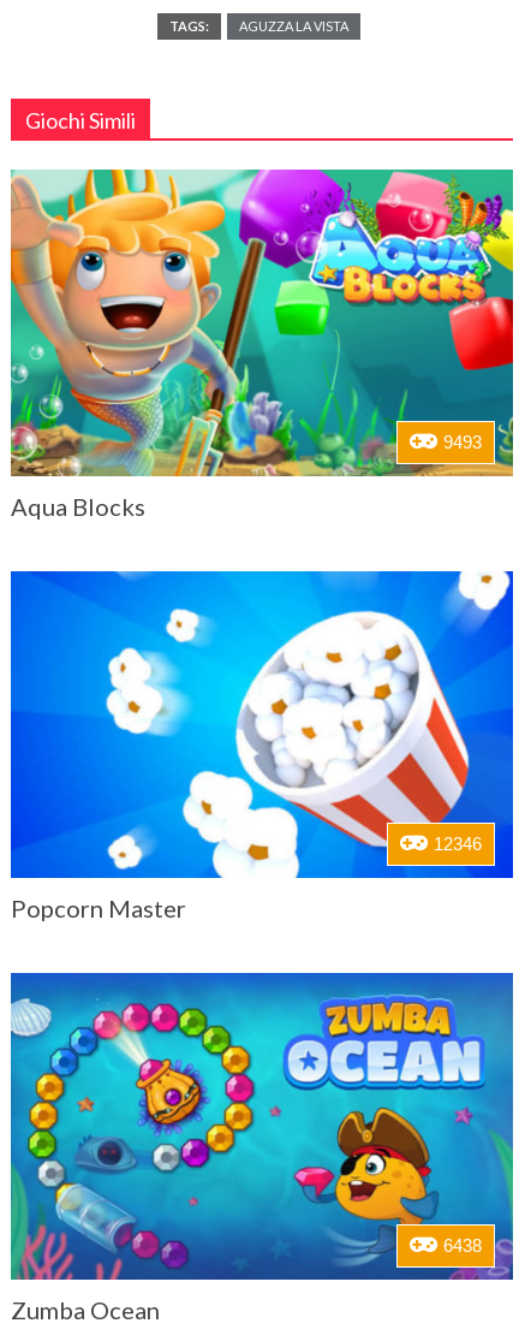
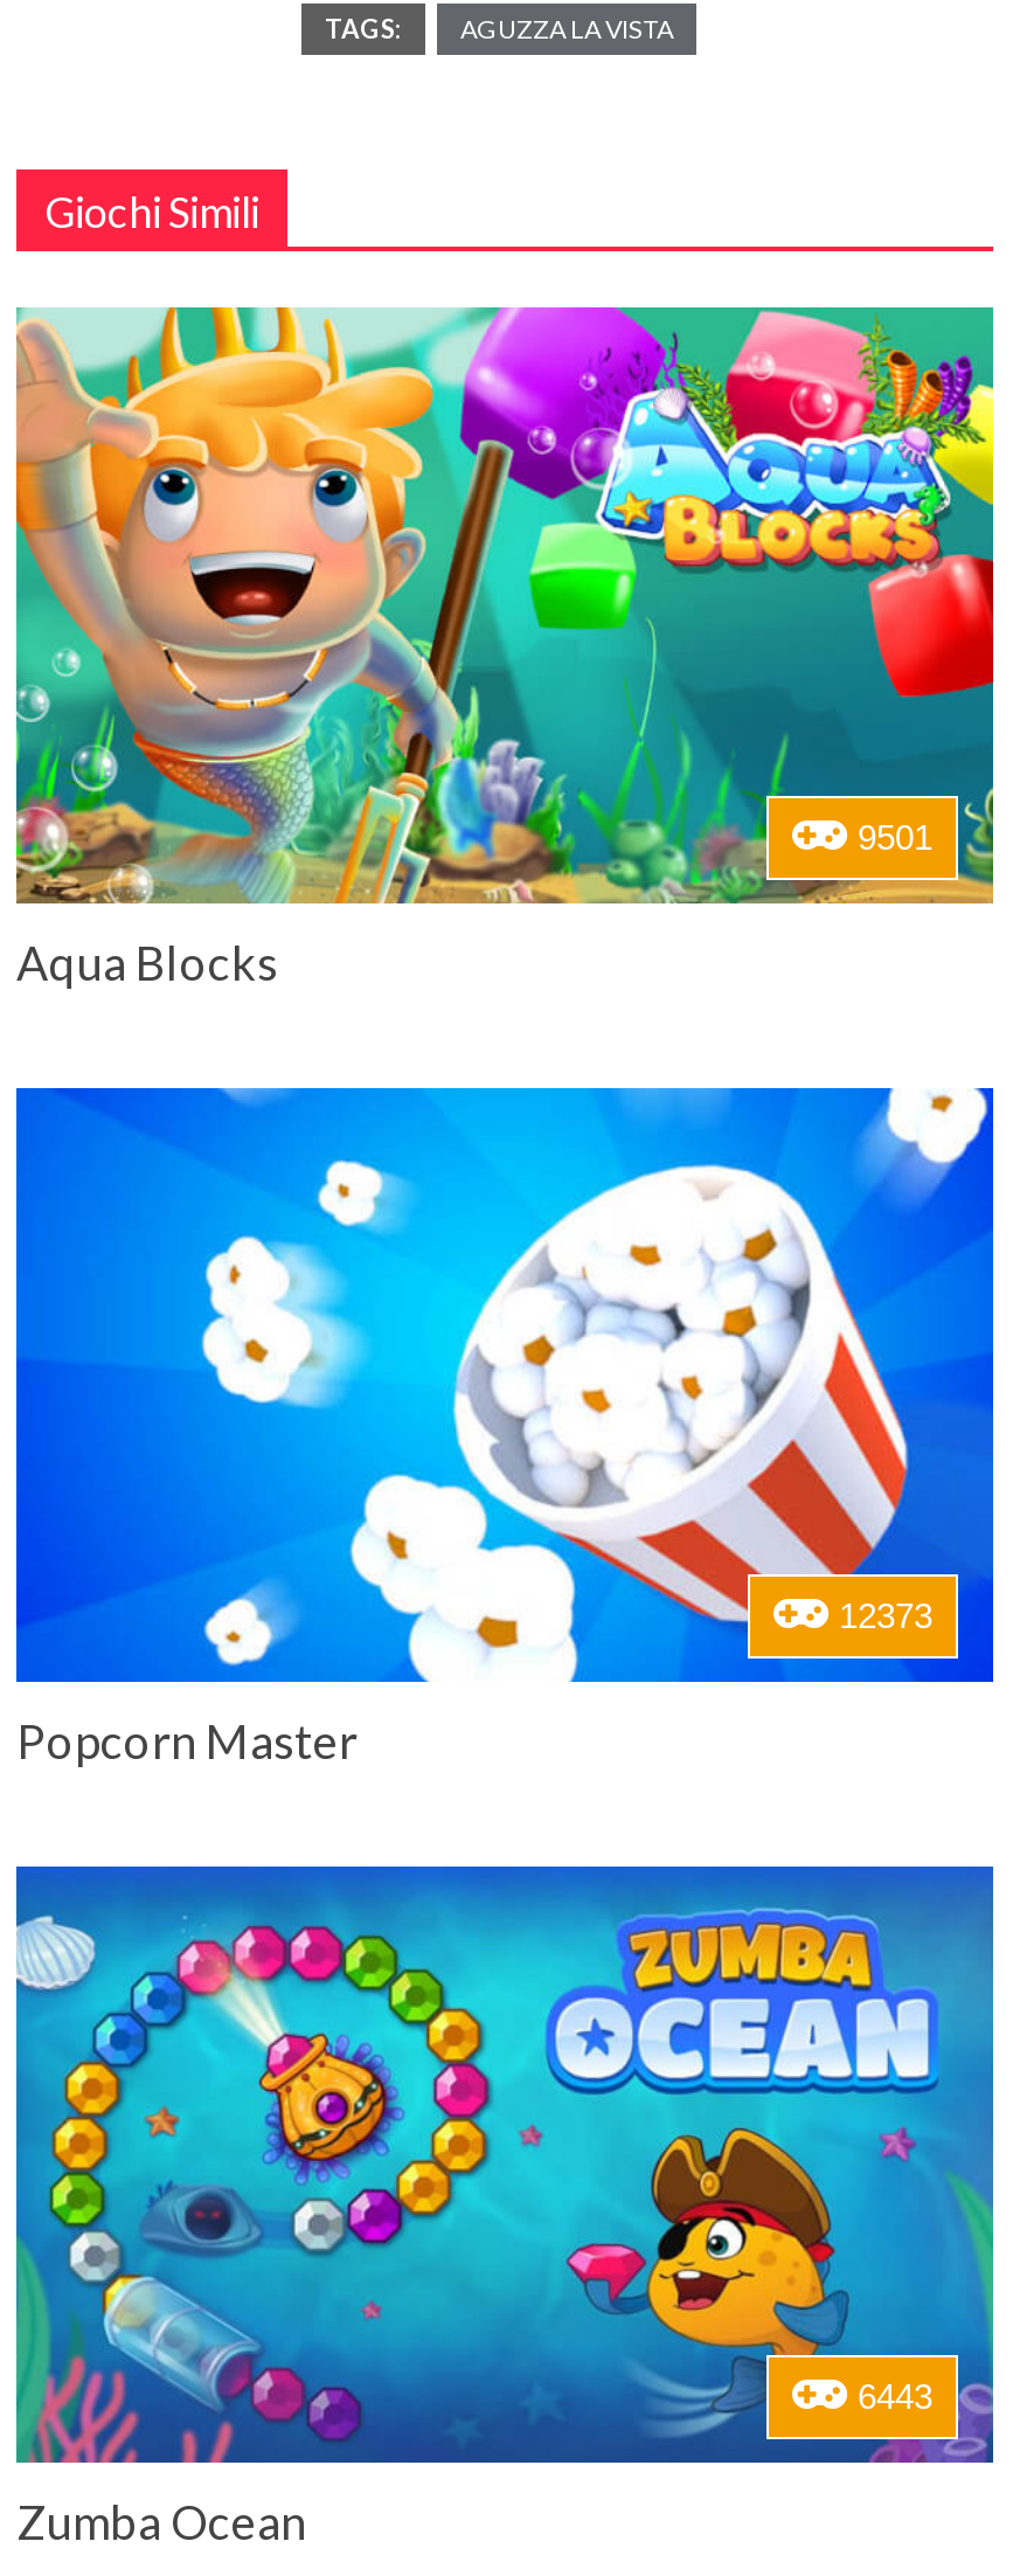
- 9493
+ 9501

- 12346
+ 12373

- 6438
+ 6443
